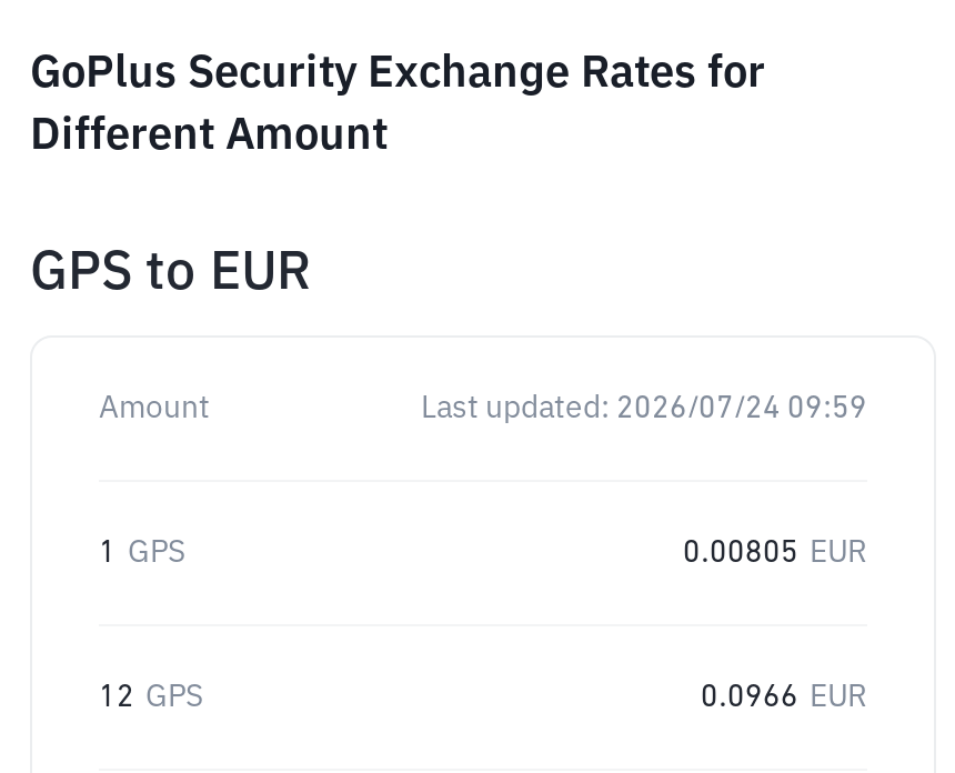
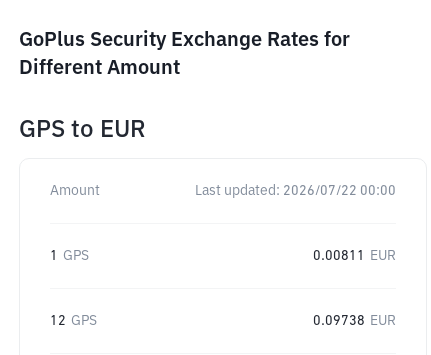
- Last updated: 2026/07/24 09:59
+ Last updated: 2026/07/22 00:00

- 0.00805 EUR
+ 0.00811 EUR

- 0.0966 EUR
+ 0.09738 EUR
